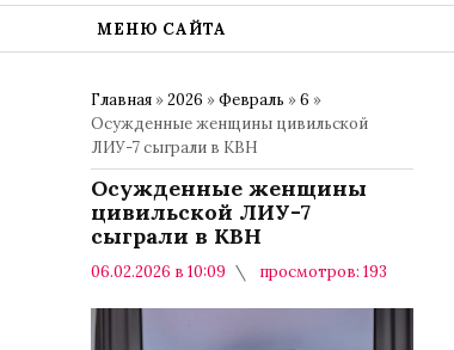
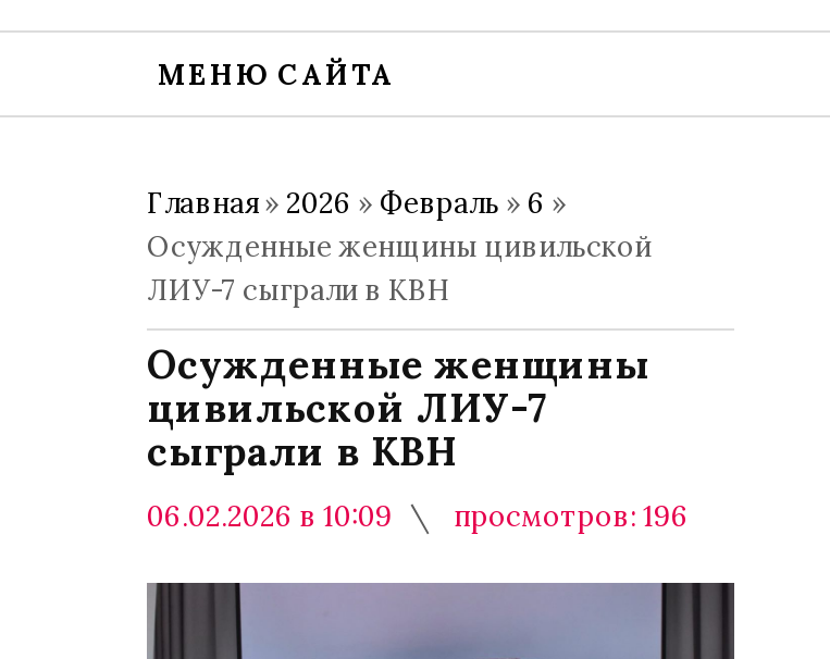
- 06.02.2026 в 10:09 просмотров: 193
+ 06.02.2026 в 10:09 просмотров: 196
